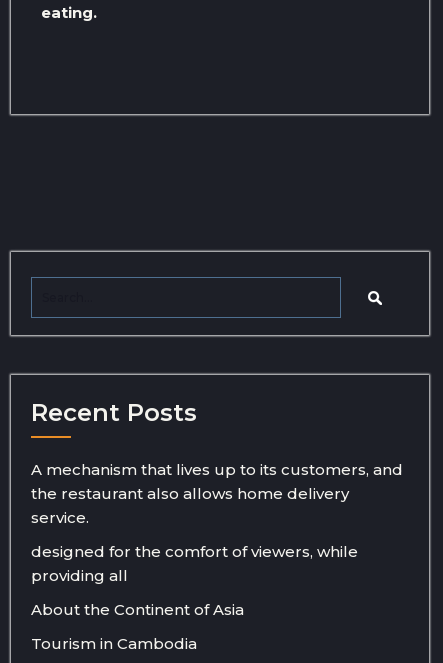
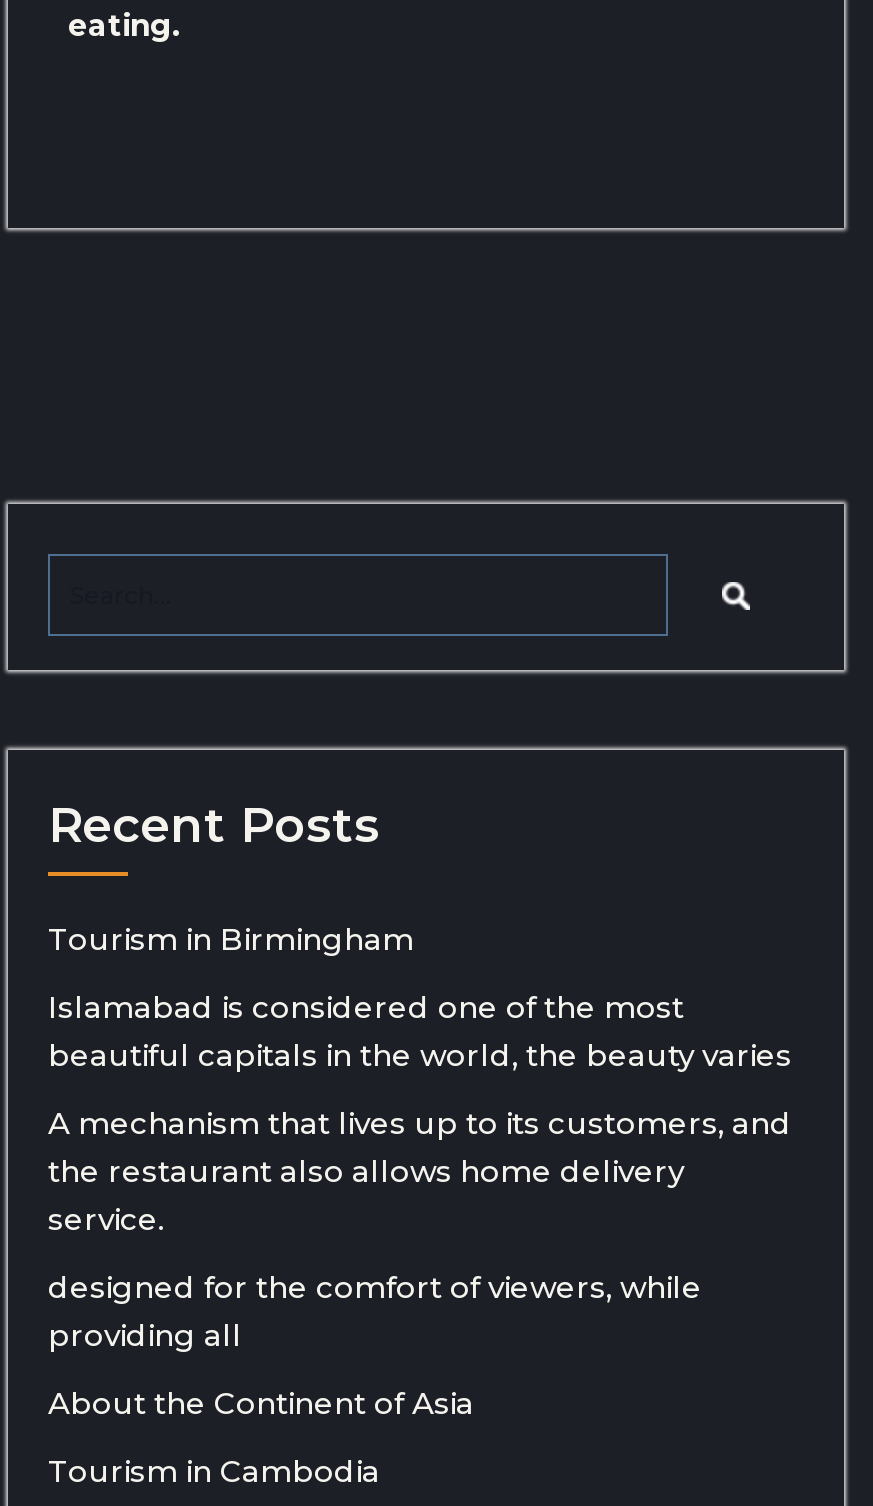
+ Tourism in Birmingham
+ Islamabad is considered one of the most
+ beautiful capitals in the world, the beauty varies
